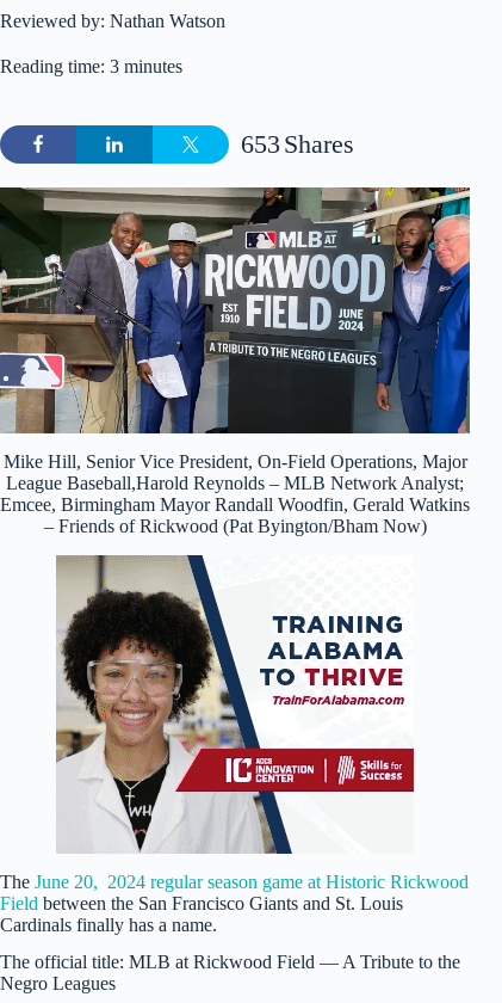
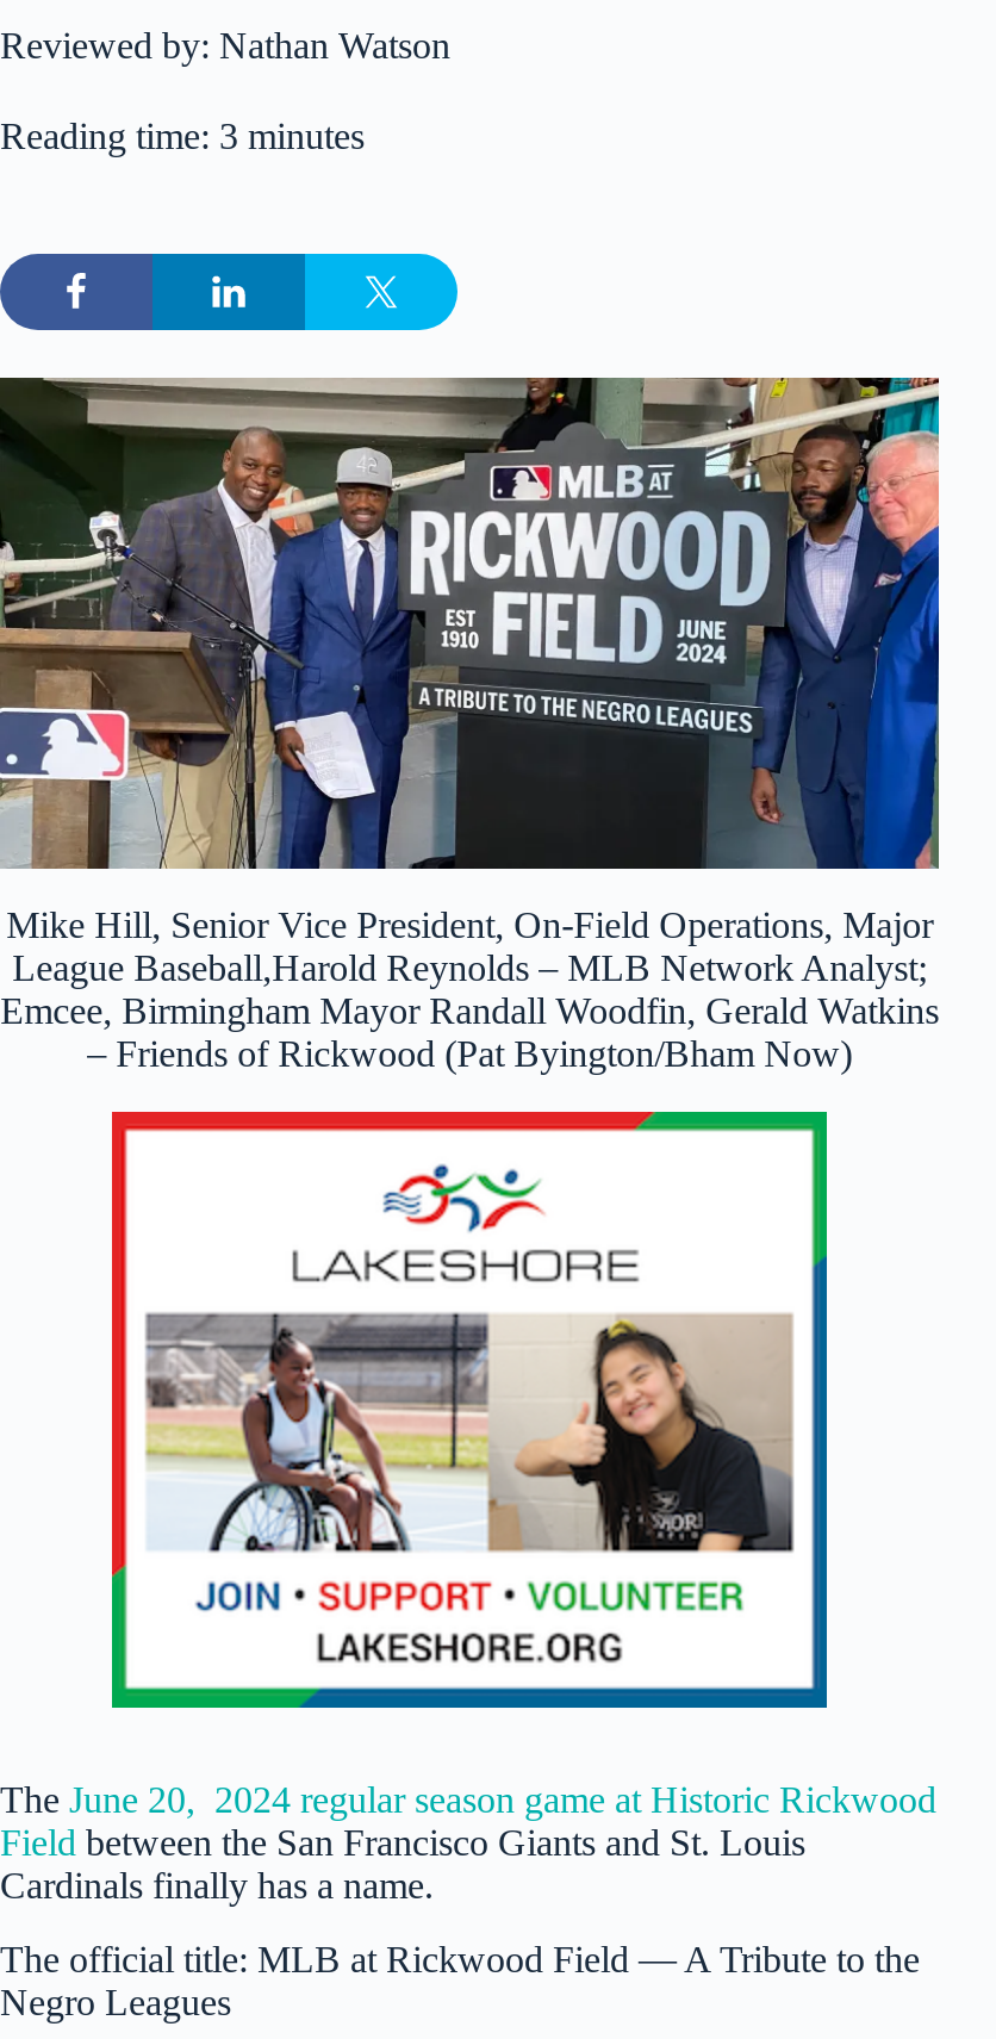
- Shares
- 653

- [image]
+ [image]
